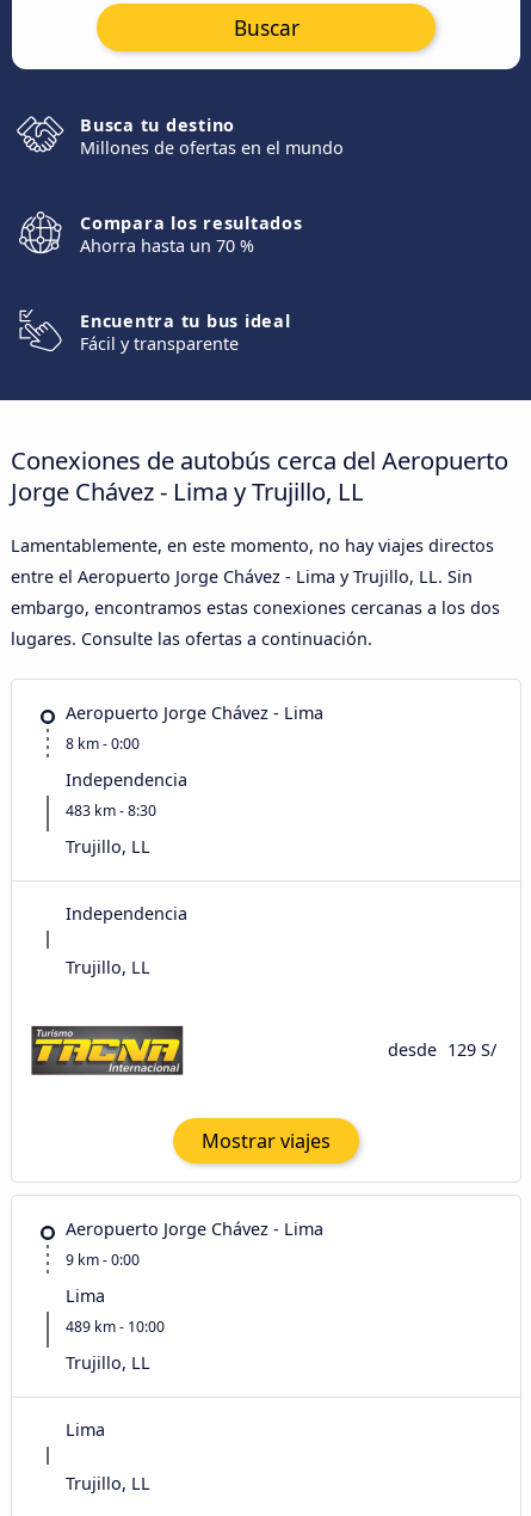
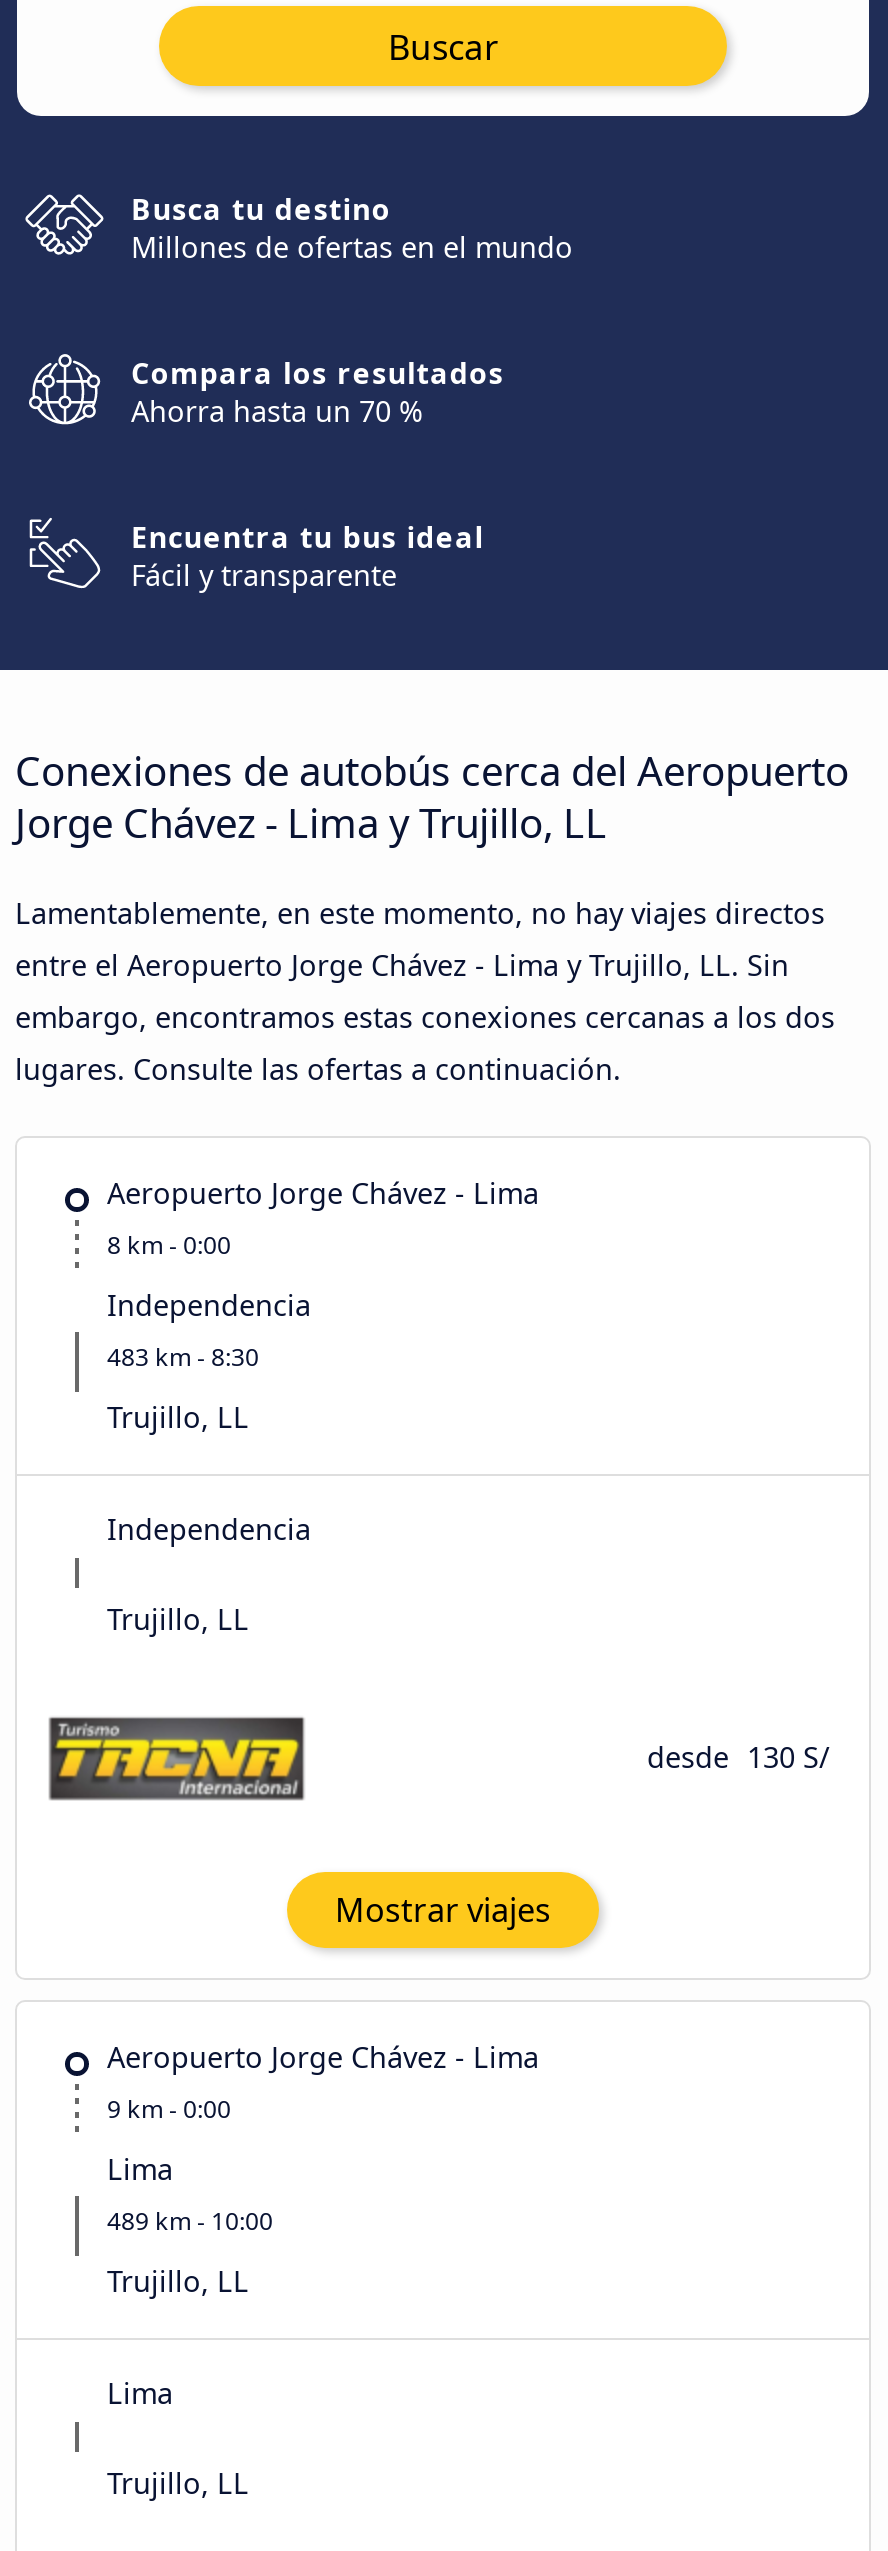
- desde 129 S/
+ desde 130 S/
